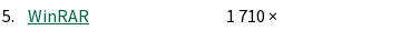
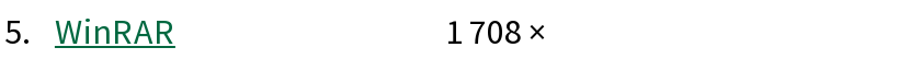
- 1 710 ×
+ 1 708 ×
